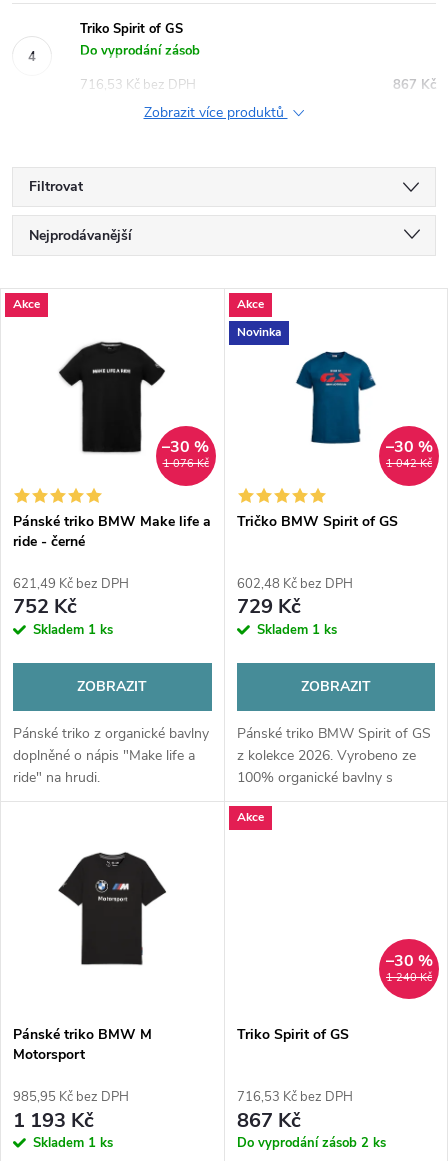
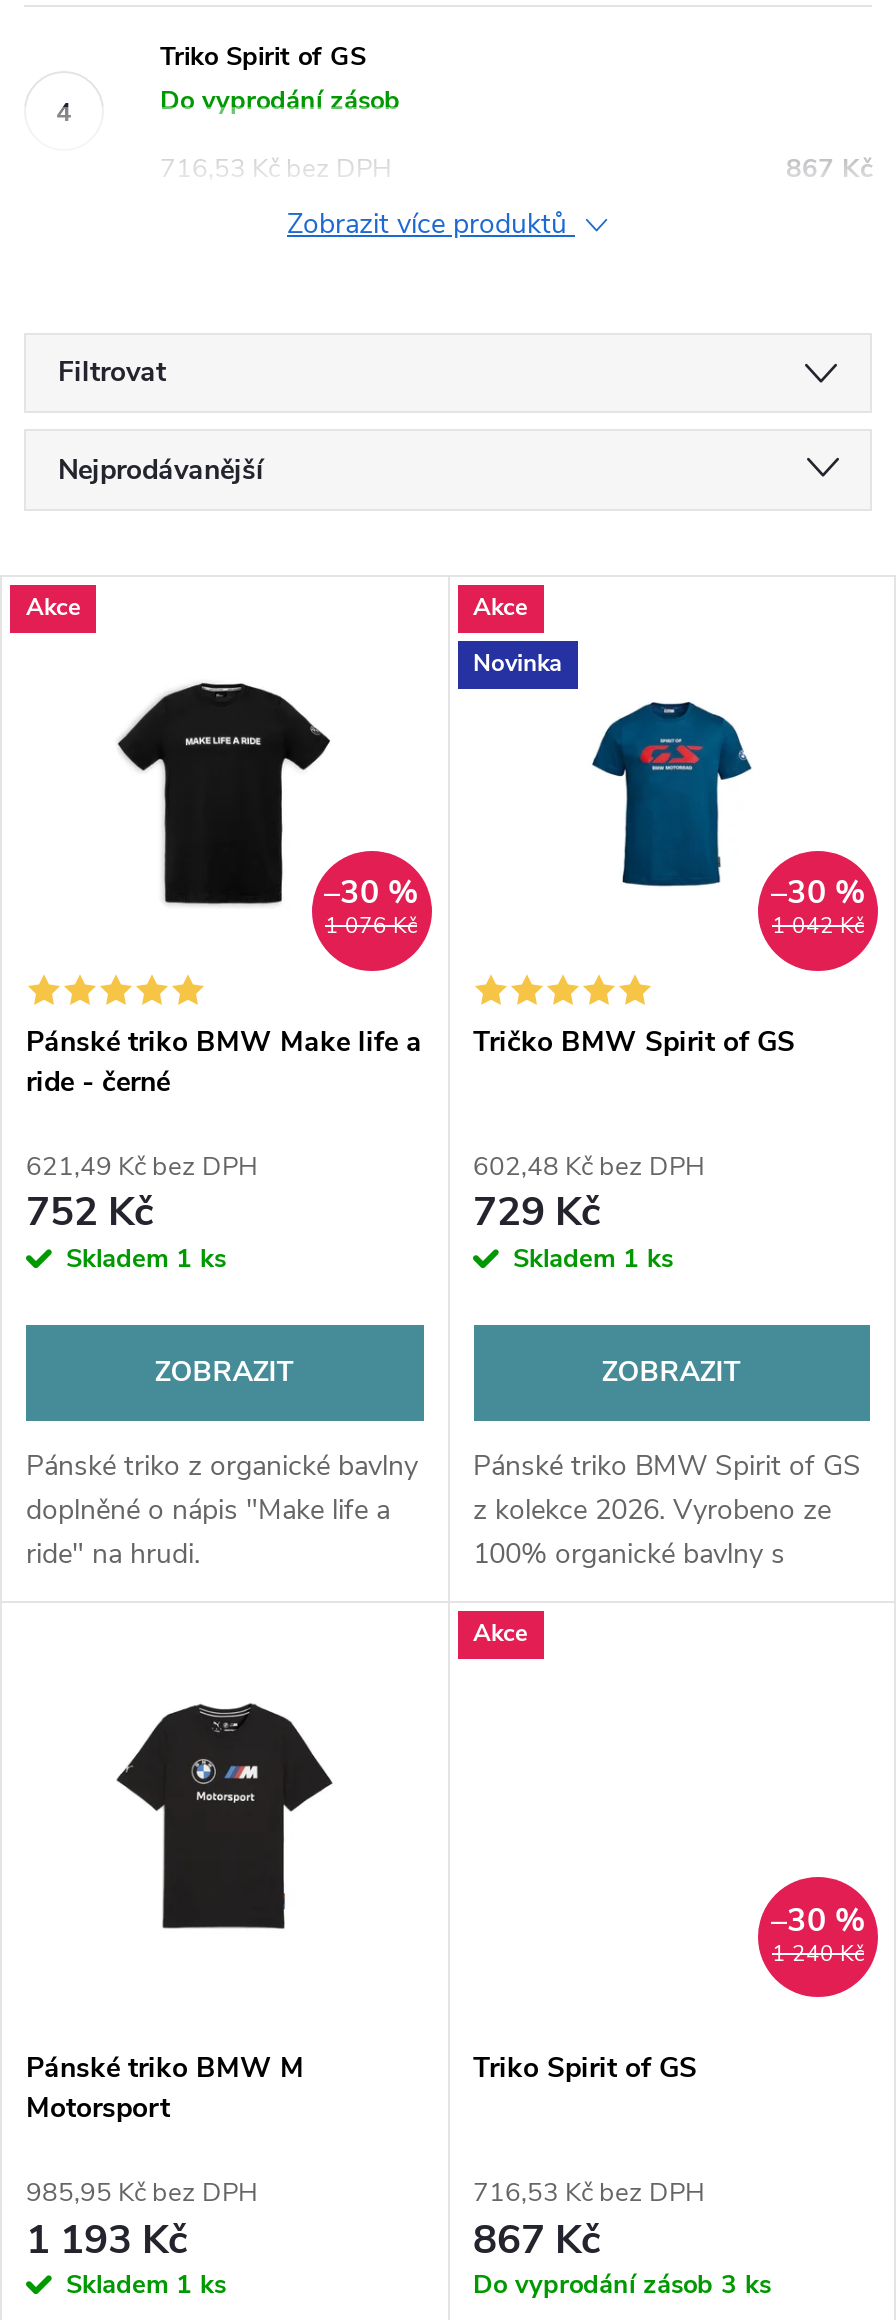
- Do vyprodání zásob 2 ks
+ Do vyprodání zásob 3 ks
